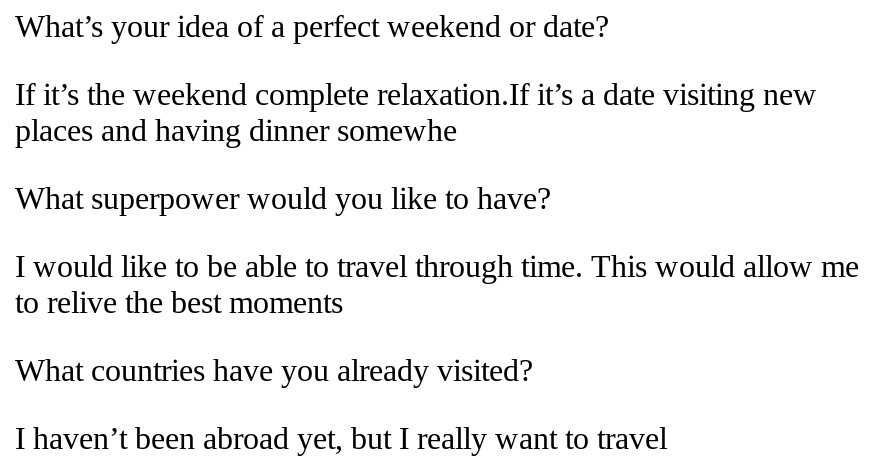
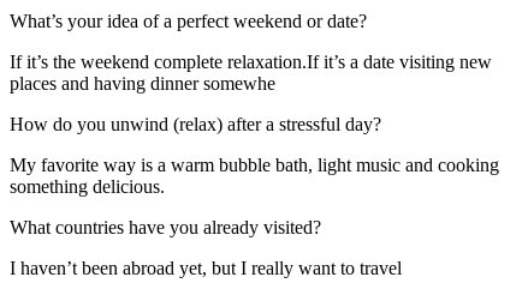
- What superpower would you like to have?
+ How do you unwind (relax) after a stressful day?

- I would like to be able to travel through time. This would allow me
- to relive the best moments
+ My favorite way is a warm bubble bath, light music and cooking
+ something delicious.
